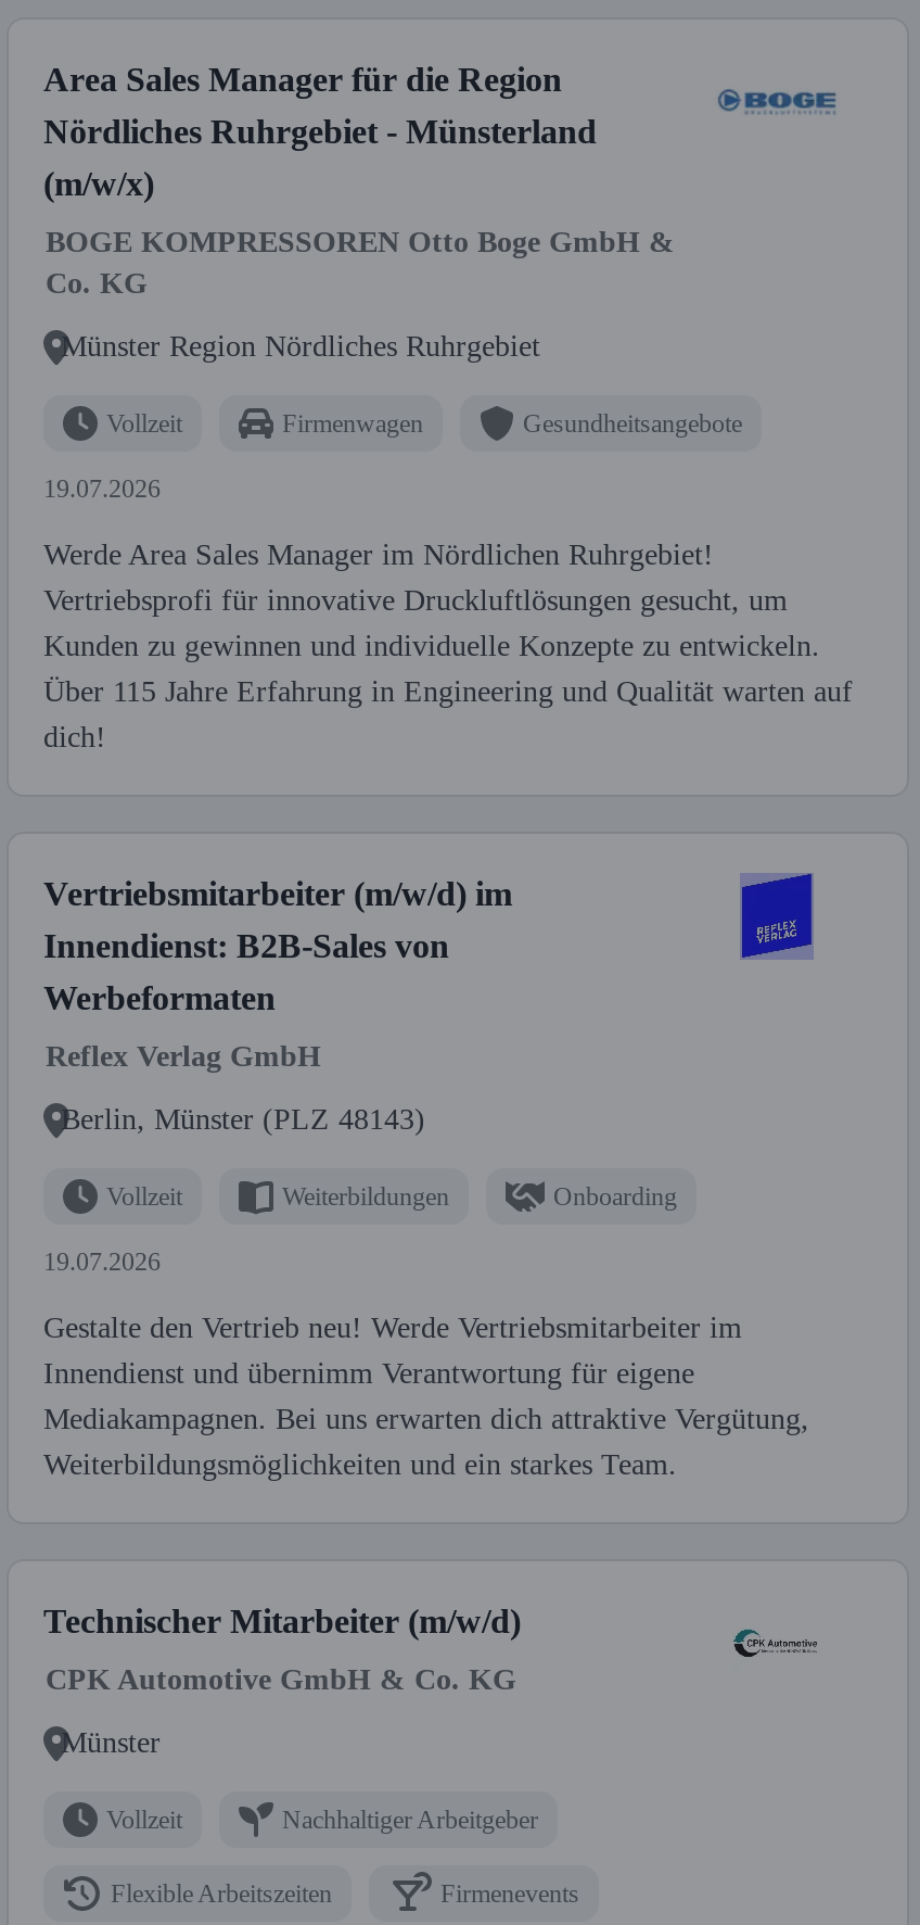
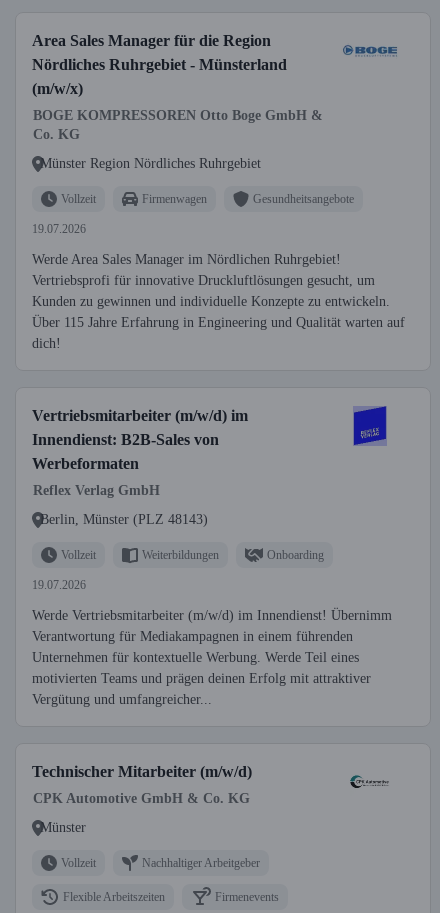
- Gestalte den Vertrieb neu! Werde Vertriebsmitarbeiter im
- Innendienst und übernimm Verantwortung für eigene
- Mediakampagnen. Bei uns erwarten dich attraktive Vergütung,
- Weiterbildungsmöglichkeiten und ein starkes Team.
+ Werde Vertriebsmitarbeiter (m/w/d) im Innendienst! Übernimm
+ Verantwortung für Mediakampagnen in einem führenden
+ Unternehmen für kontextuelle Werbung. Werde Teil eines
+ motivierten Teams und prägen deinen Erfolg mit attraktiver
+ Vergütung und umfangreicher...
